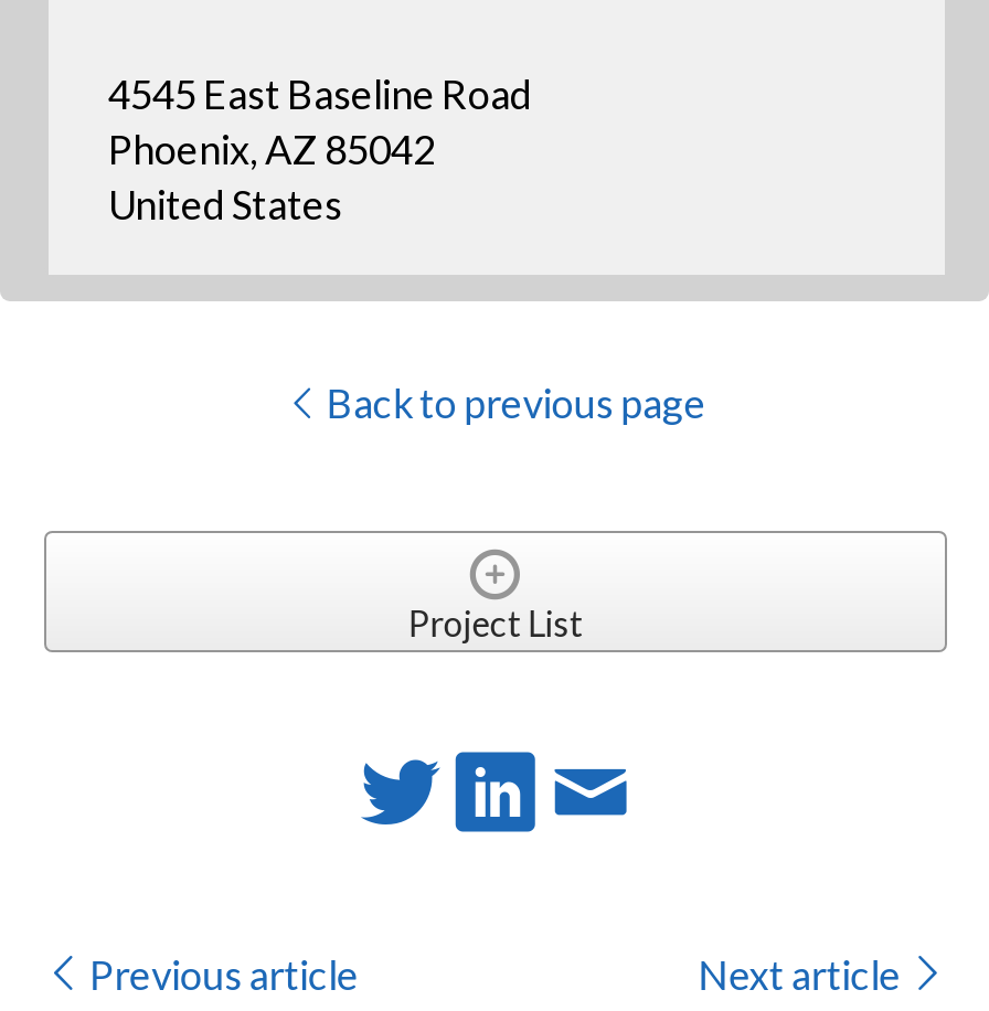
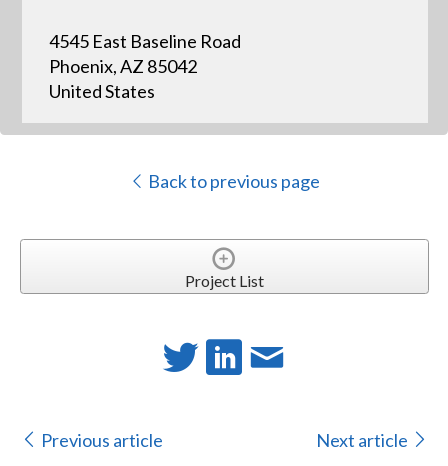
- [image]
+ [image]
